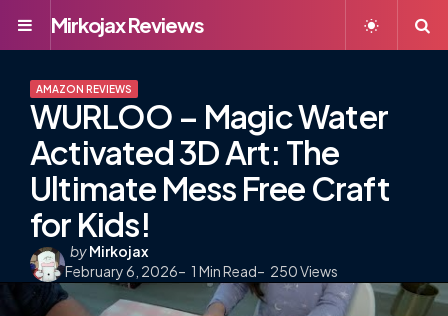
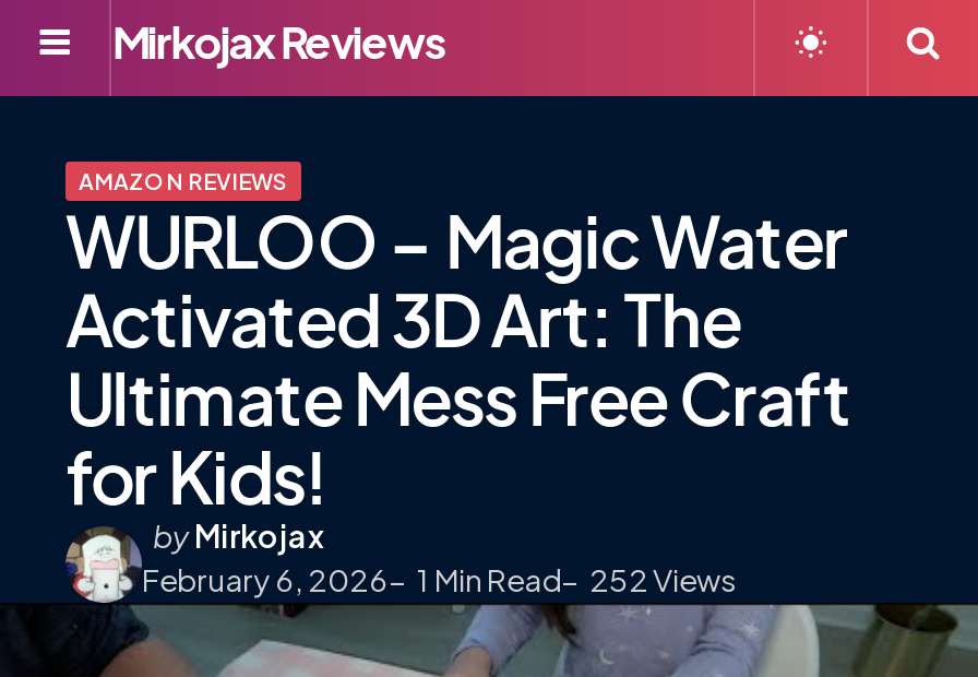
- 250 Views
+ 252 Views
